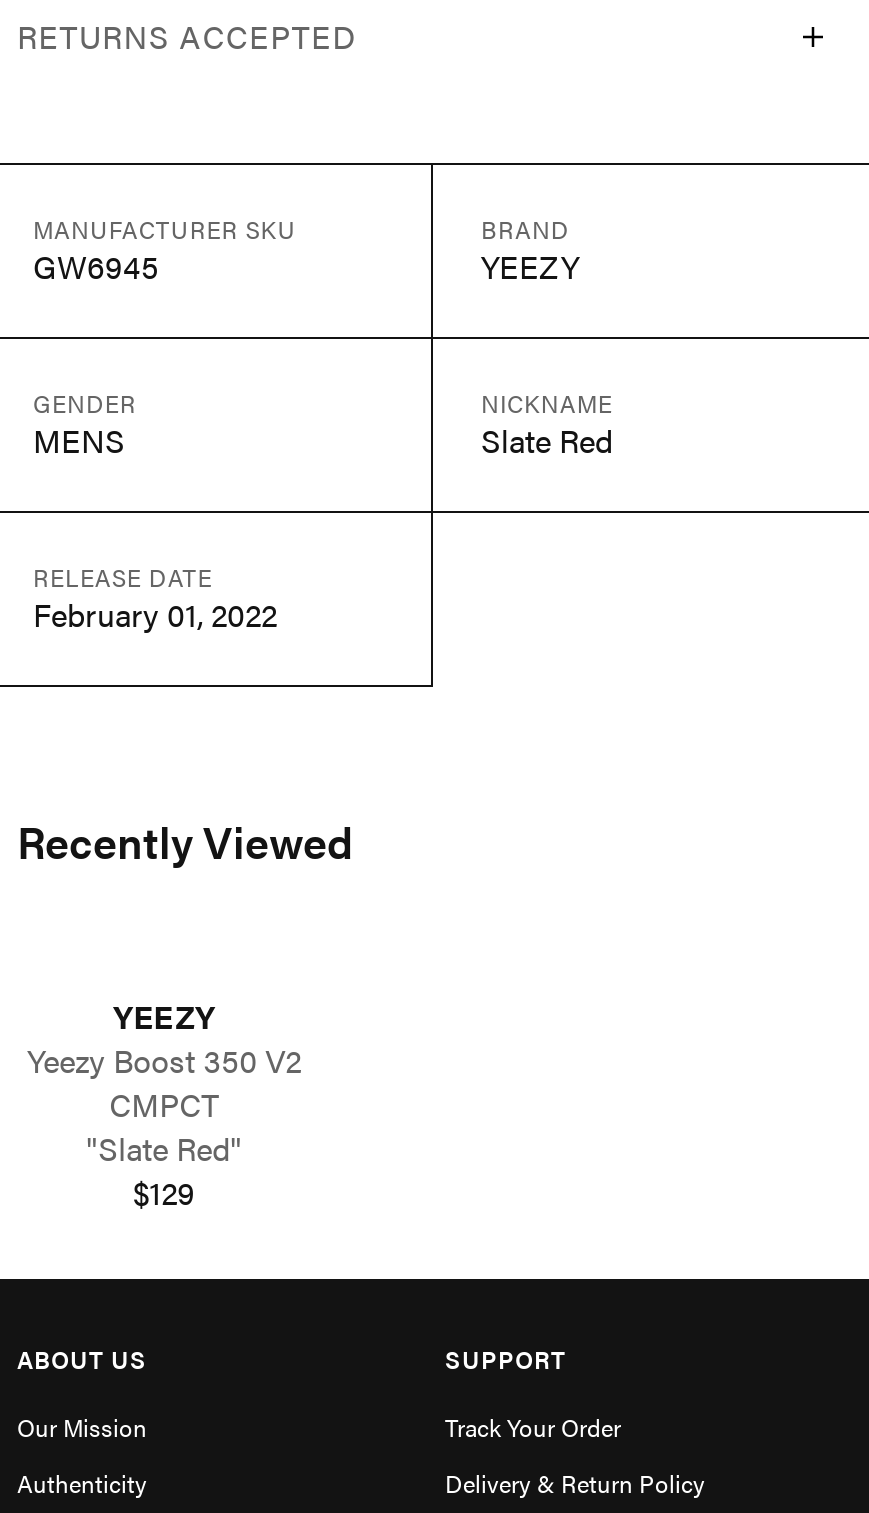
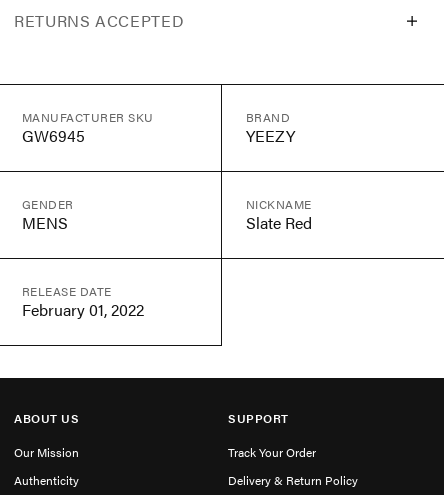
- Recently Viewed
- YEEZY
- Yeezy Boost 350 V2
- CMPCT
- "Slate Red"
- $129
